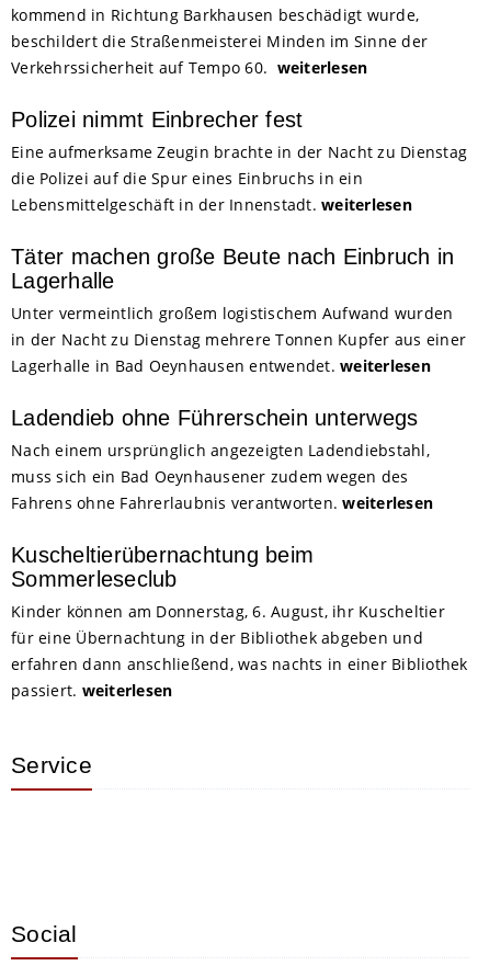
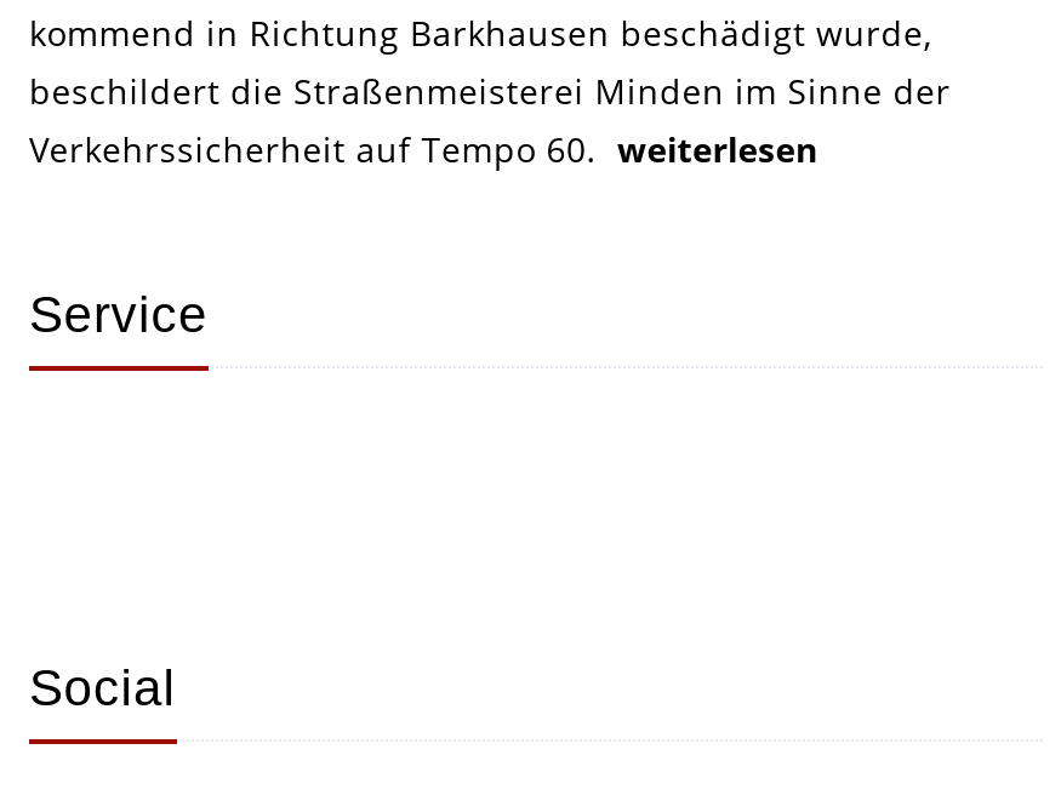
- Polizei nimmt Einbrecher fest
- Eine aufmerksame Zeugin brachte in der Nacht zu Dienstag
- die Polizei auf die Spur eines Einbruchs in ein
- Lebensmittelgeschäft in der Innenstadt. weiterlesen
- Täter machen große Beute nach Einbruch in
- Lagerhalle
- Unter vermeintlich großem logistischem Aufwand wurden
- in der Nacht zu Dienstag mehrere Tonnen Kupfer aus einer
- Lagerhalle in Bad Oeynhausen entwendet. weiterlesen
- Ladendieb ohne Führerschein unterwegs
- Nach einem ursprünglich angezeigten Ladendiebstahl,
- muss sich ein Bad Oeynhausener zudem wegen des
- Fahrens ohne Fahrerlaubnis verantworten. weiterlesen
- Kuscheltierübernachtung beim
- Sommerleseclub
- Kinder können am Donnerstag, 6. August, ihr Kuscheltier
- für eine Übernachtung in der Bibliothek abgeben und
- erfahren dann anschließend, was nachts in einer Bibliothek
- passiert. weiterlesen
